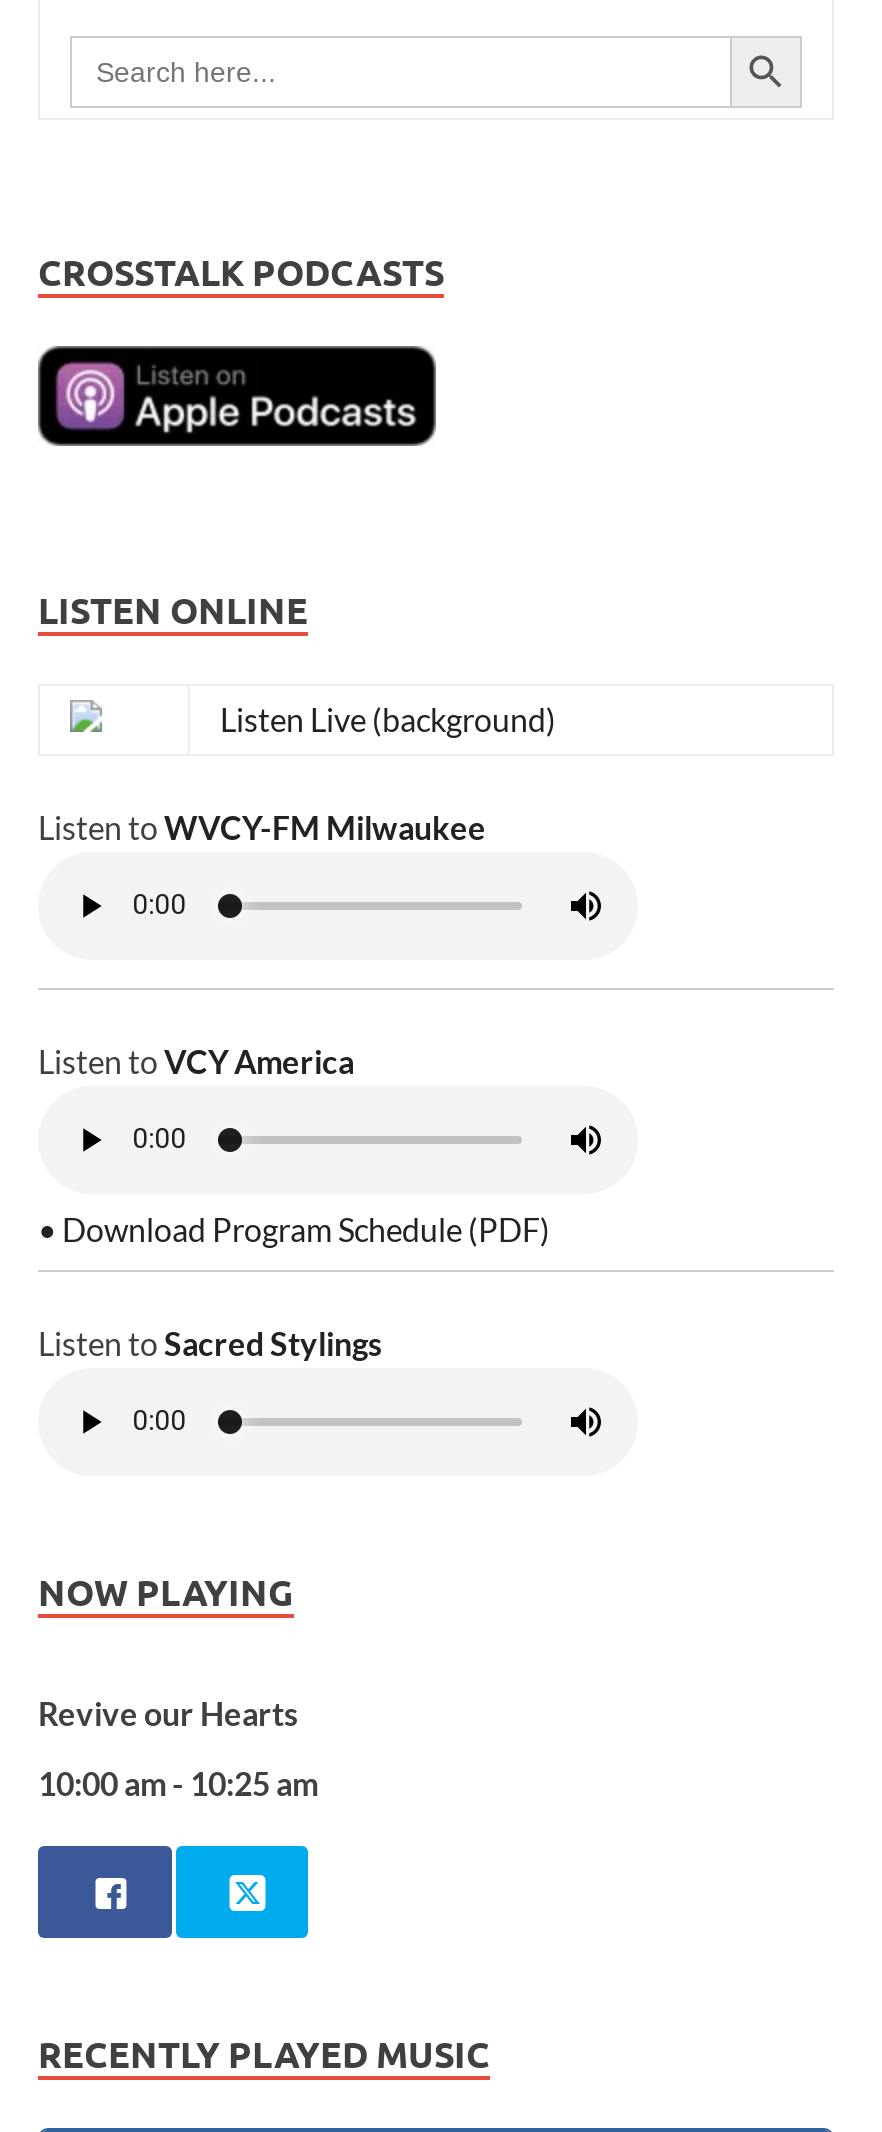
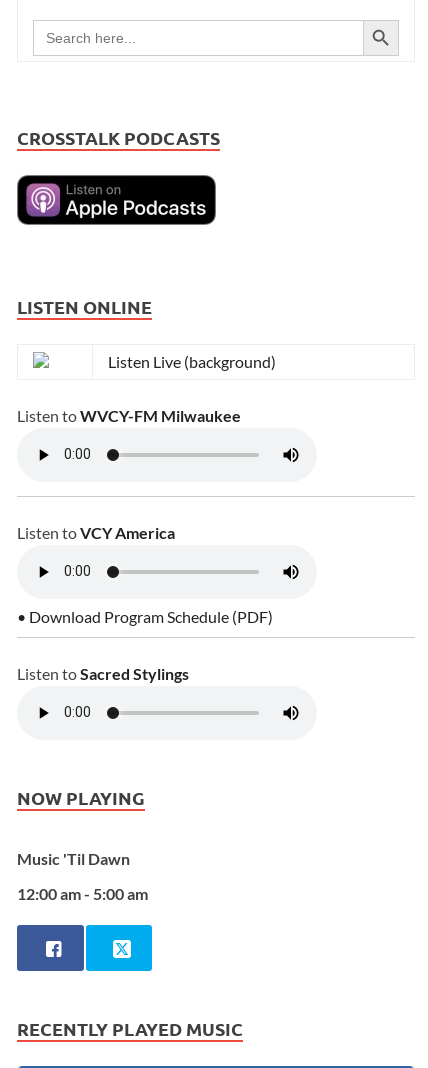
- Revive our Hearts
+ Music 'Til Dawn

- 10:00 am - 10:25 am
+ 12:00 am - 5:00 am
